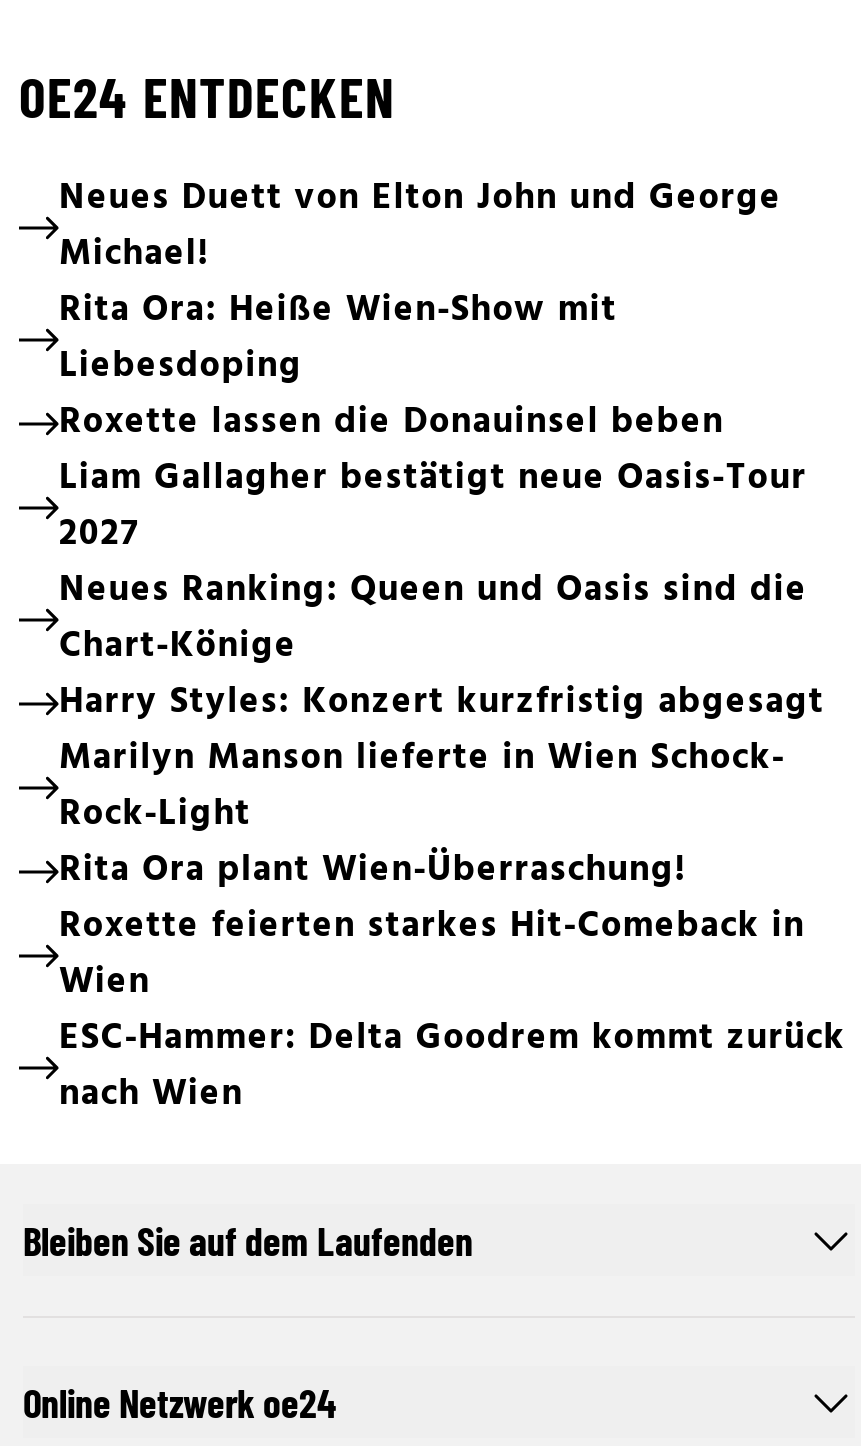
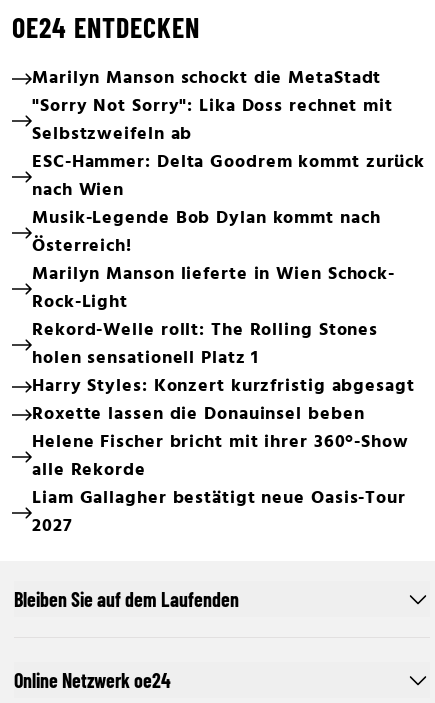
- Neues Duett von Elton John und George
- Michael!
- Rita Ora: Heiße Wien-Show mit
- Liebesdoping
- Neues Ranking: Queen und Oasis sind die
- Chart-Könige
- Rita Ora plant Wien-Überraschung!
- Roxette feierten starkes Hit-Comeback in
- Wien
+ Marilyn Manson schockt die MetaStadt
+ "Sorry Not Sorry": Lika Doss rechnet mit
+ Selbstzweifeln ab

moved down: Harry Styles: Konzert kurzfristig abgesagt | Roxette lassen die Donauinsel beben

moved down: Liam Gallagher bestätigt neue Oasis-Tour | 2027

moved down: Marilyn Manson lieferte in Wien Schock- | Rock-Light

moved up: ESC-Hammer: Delta Goodrem kommt zurück | nach Wien

+ Musik-Legende Bob Dylan kommt nach
+ Österreich!
+ Rekord-Welle rollt: The Rolling Stones
+ holen sensationell Platz 1
+ Helene Fischer bricht mit ihrer 360°-Show
+ alle Rekorde
